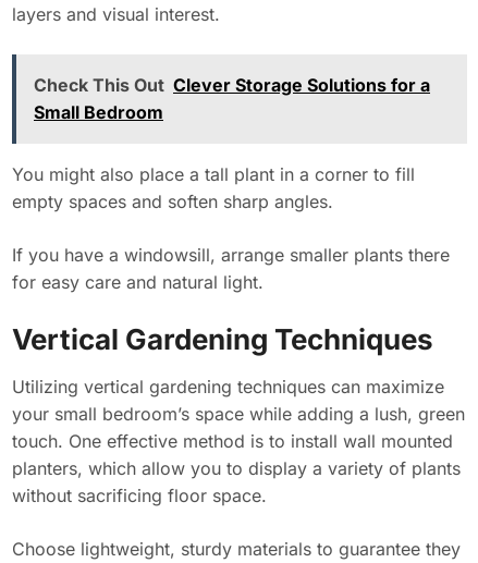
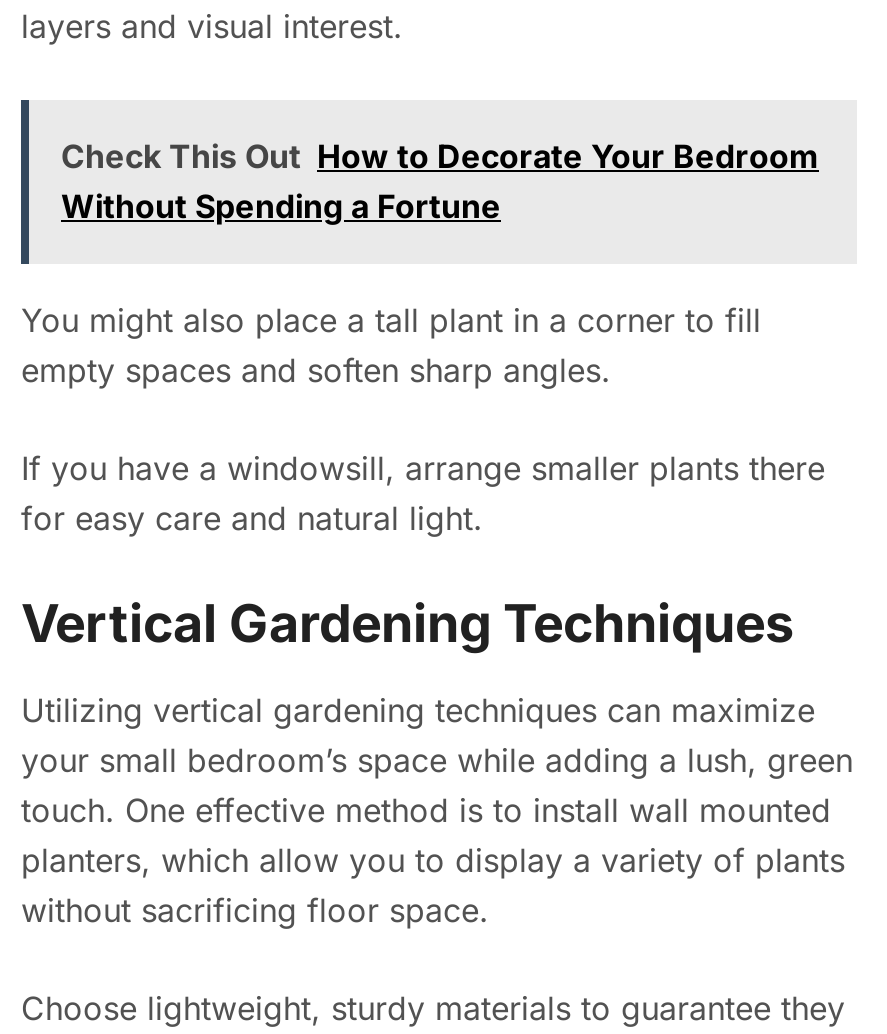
- Check This Out Clever Storage Solutions for a
- Small Bedroom
+ Check This Out How to Decorate Your Bedroom
+ Without Spending a Fortune
